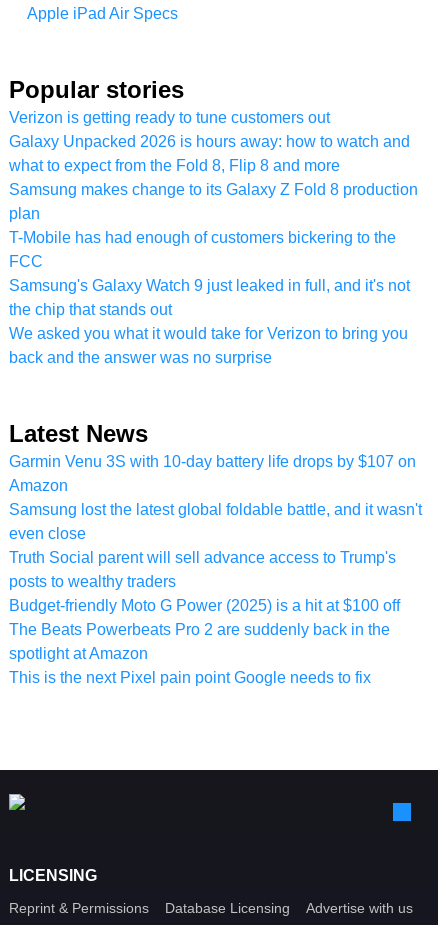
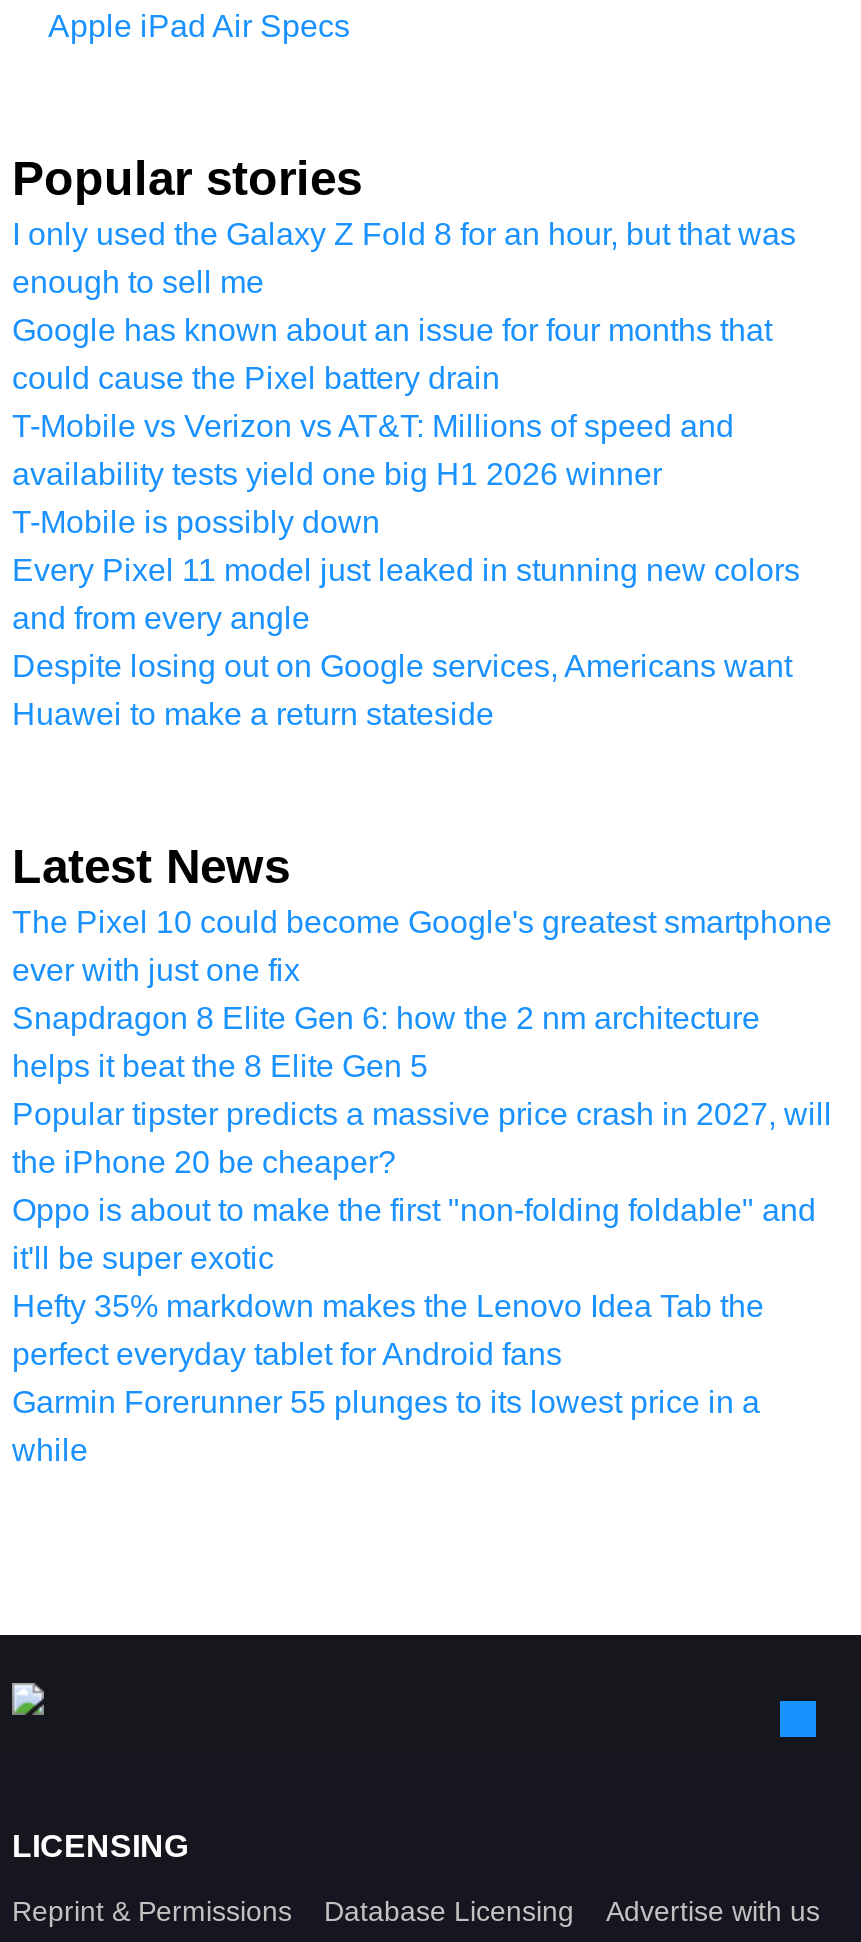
- Verizon is getting ready to tune customers out
- Galaxy Unpacked 2026 is hours away: how to watch and
- what to expect from the Fold 8, Flip 8 and more
- Samsung makes change to its Galaxy Z Fold 8 production
- plan
- T-Mobile has had enough of customers bickering to the
- FCC
- Samsung's Galaxy Watch 9 just leaked in full, and it's not
- the chip that stands out
- We asked you what it would take for Verizon to bring you
- back and the answer was no surprise
+ I only used the Galaxy Z Fold 8 for an hour, but that was
+ enough to sell me
+ Google has known about an issue for four months that
+ could cause the Pixel battery drain
+ T-Mobile vs Verizon vs AT&T: Millions of speed and
+ availability tests yield one big H1 2026 winner
+ T-Mobile is possibly down
+ Every Pixel 11 model just leaked in stunning new colors
+ and from every angle
+ Despite losing out on Google services, Americans want
+ Huawei to make a return stateside

- Garmin Venu 3S with 10-day battery life drops by $107 on
- Amazon
- Samsung lost the latest global foldable battle, and it wasn't
- even close
- Truth Social parent will sell advance access to Trump's
- posts to wealthy traders
- Budget-friendly Moto G Power (2025) is a hit at $100 off
- The Beats Powerbeats Pro 2 are suddenly back in the
- spotlight at Amazon
- This is the next Pixel pain point Google needs to fix
+ The Pixel 10 could become Google's greatest smartphone
+ ever with just one fix
+ Snapdragon 8 Elite Gen 6: how the 2 nm architecture
+ helps it beat the 8 Elite Gen 5
+ Popular tipster predicts a massive price crash in 2027, will
+ the iPhone 20 be cheaper?
+ Oppo is about to make the first "non-folding foldable" and
+ it'll be super exotic
+ Hefty 35% markdown makes the Lenovo Idea Tab the
+ perfect everyday tablet for Android fans
+ Garmin Forerunner 55 plunges to its lowest price in a
+ while
